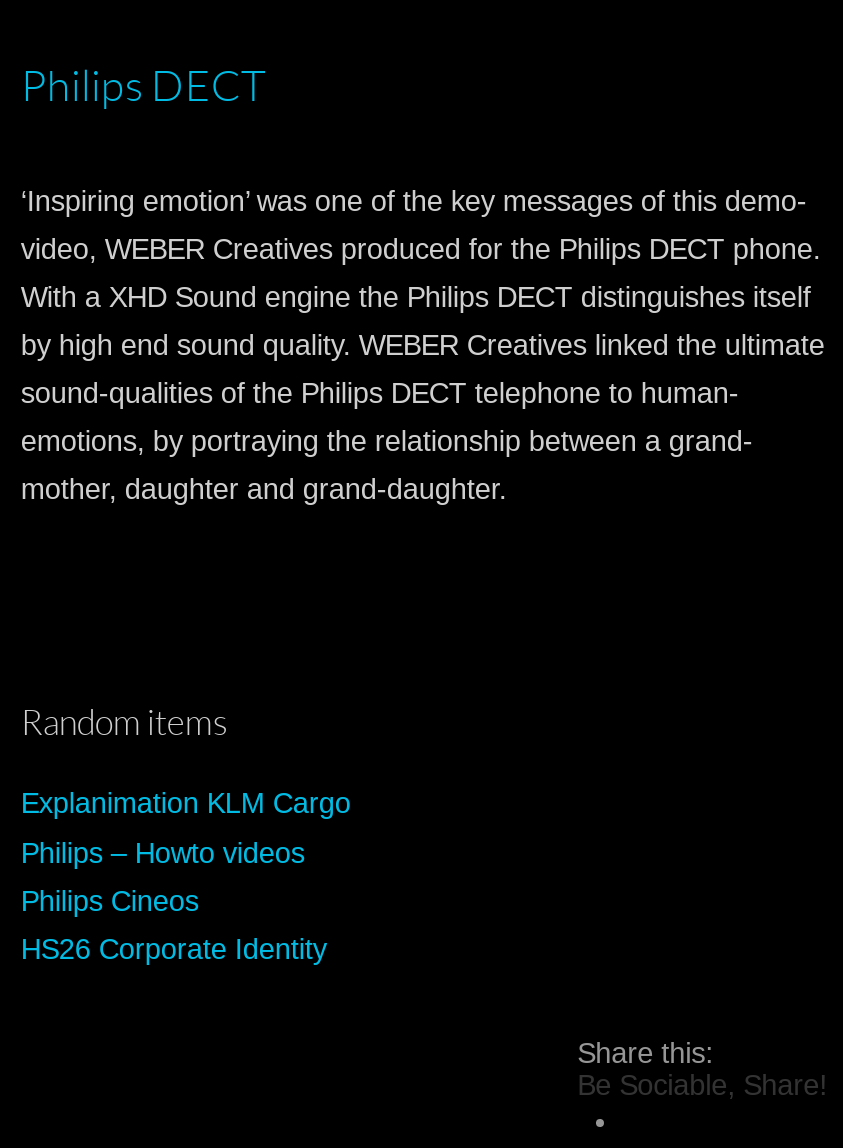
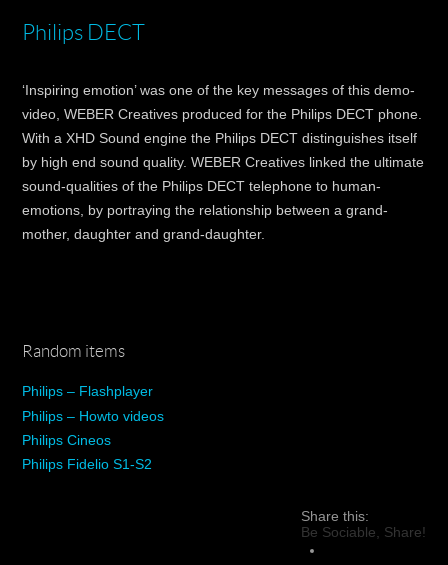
- Explanimation KLM Cargo
+ Philips – Flashplayer

- HS26 Corporate Identity
+ Philips Fidelio S1-S2
